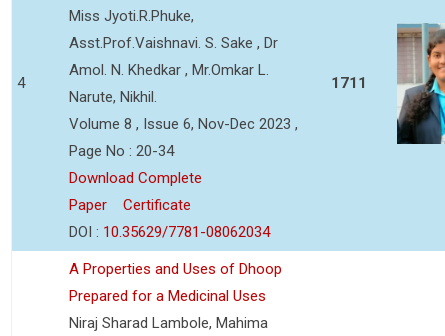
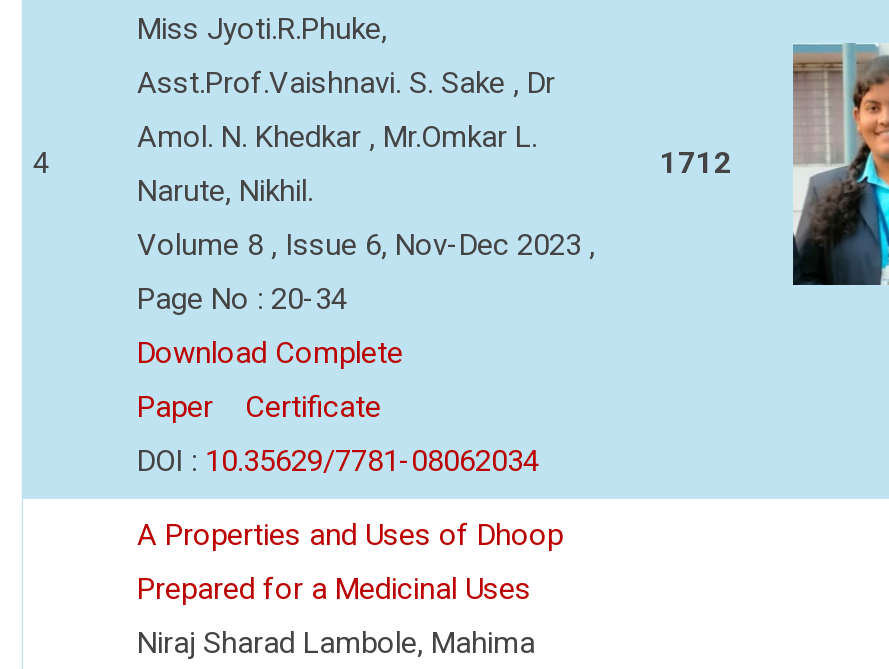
- 1711
+ 1712
